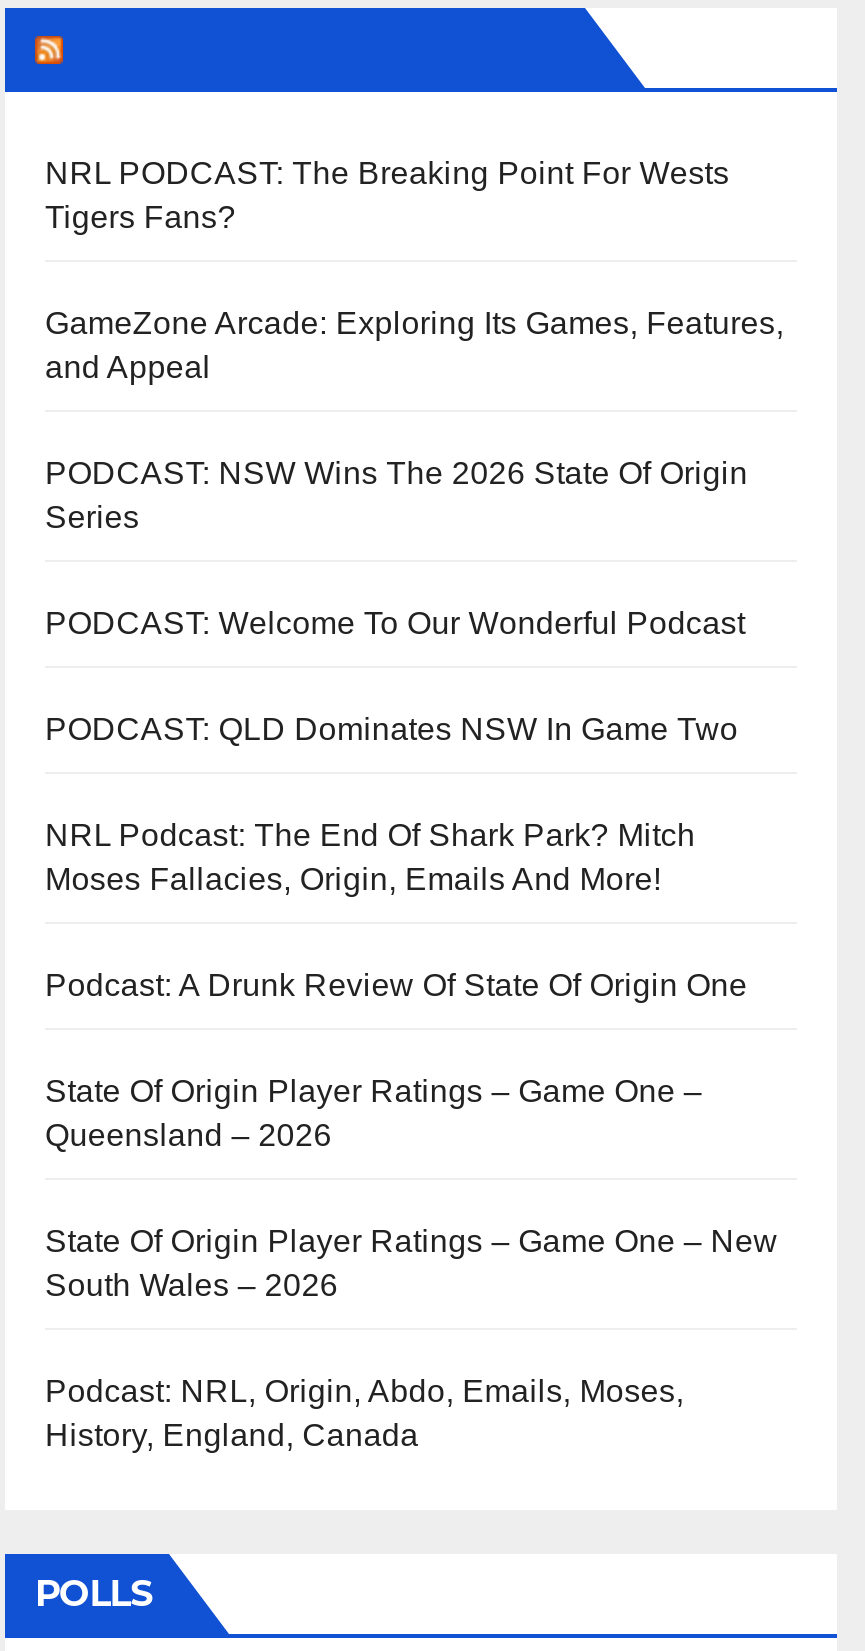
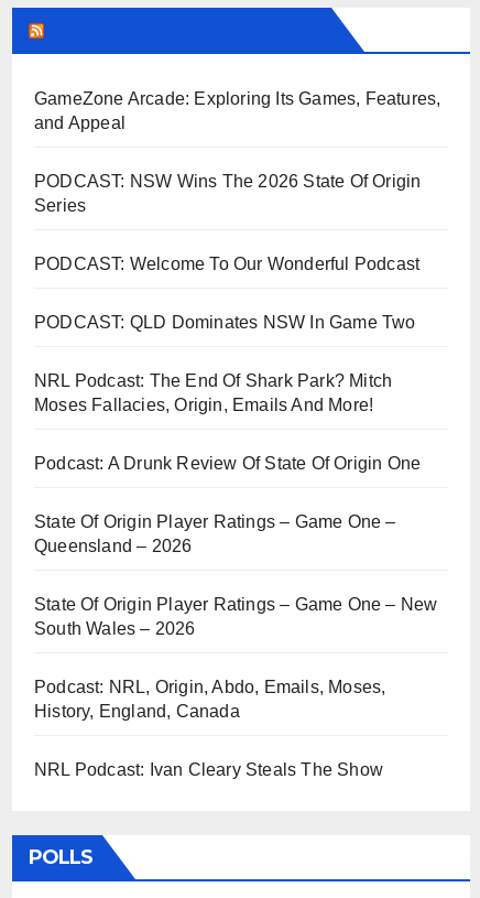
- NRL PODCAST: The Breaking Point For Wests
- Tigers Fans?

moved up: GameZone Arcade: Exploring Its Games, Features, | and Appeal | PODCAST: NSW Wins The 2026 State Of Origin | ... | Podcast: NRL, Origin, Abdo, Emails, Moses, | History, England, Canada

+ NRL Podcast: Ivan Cleary Steals The Show
